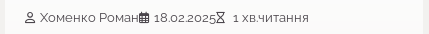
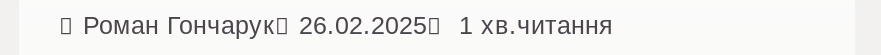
- Хоменко Роман
- 18.02.2025
+ Роман Гончарук
+ 26.02.2025
